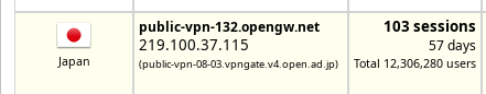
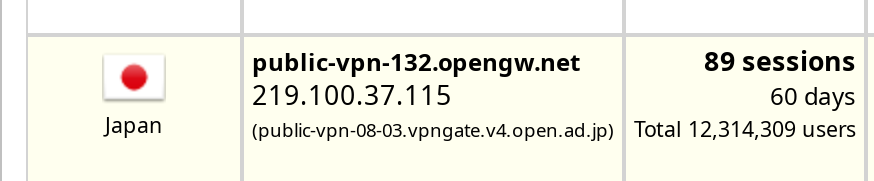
- 103 sessions
- 57 days
- Total 12,306,280 users
+ 89 sessions
+ 60 days
+ Total 12,314,309 users
